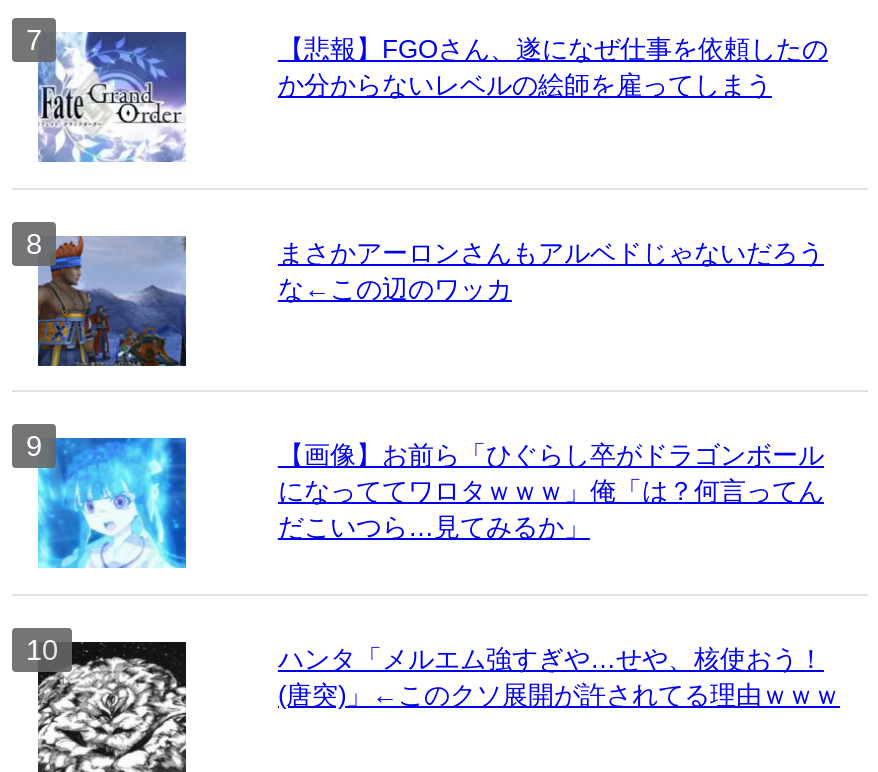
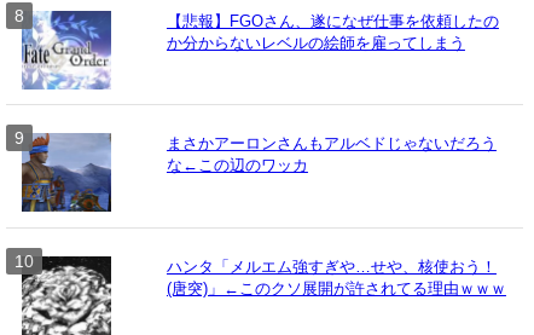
- [image]

- 【画像】お前ら「ひぐらし卒がドラゴンボール
- になっててワロタｗｗｗ」俺「は？何言ってん
- だこいつら…見てみるか」
